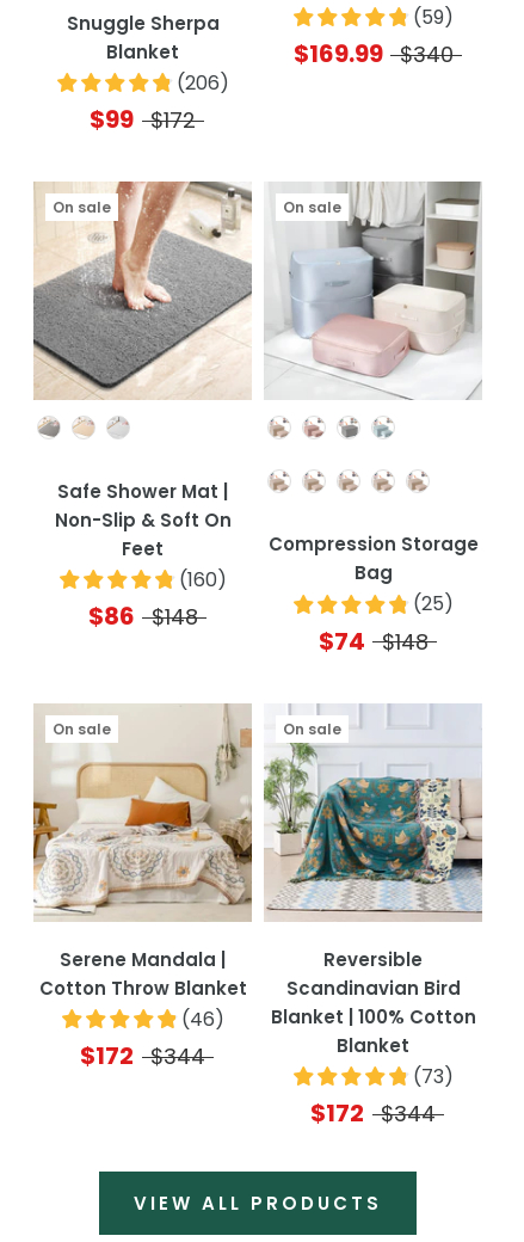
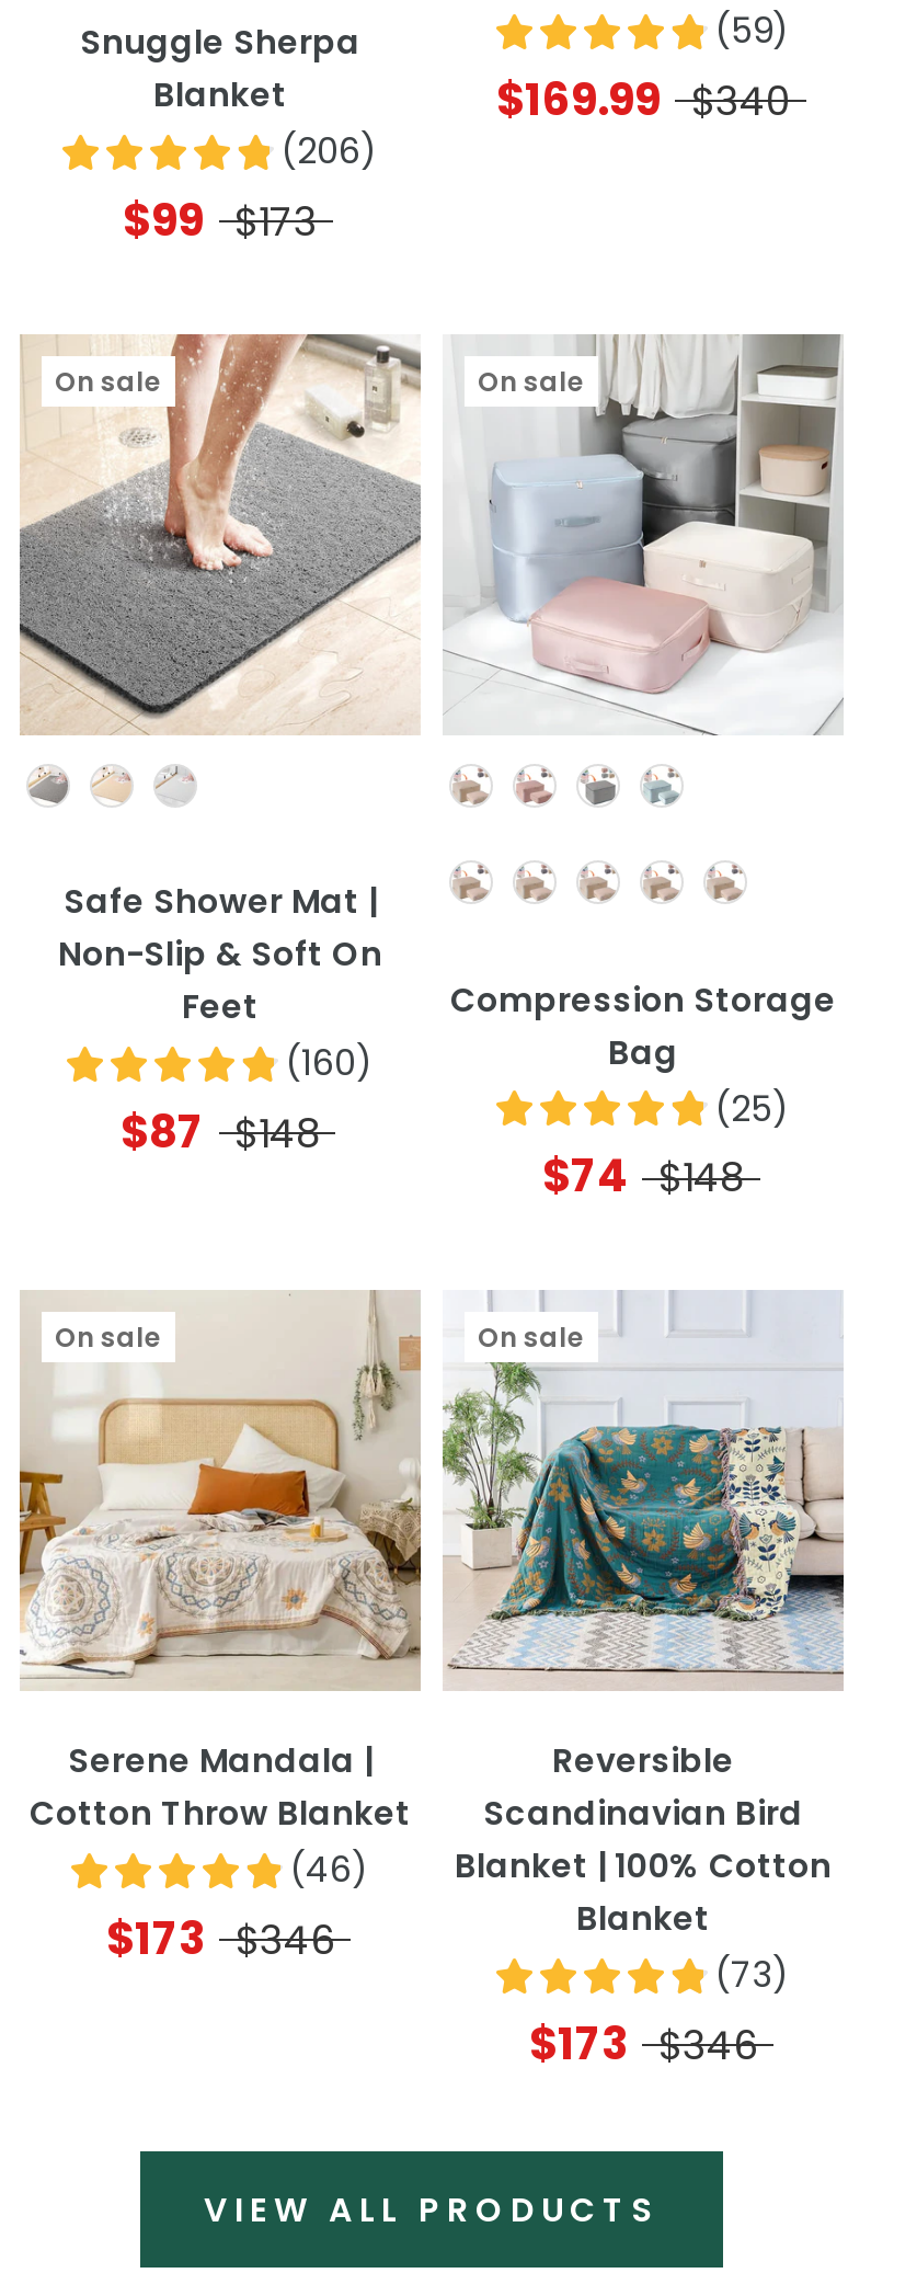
- $99 $172
+ $99 $173

- $86 $148
+ $87 $148

- $172 $344
+ $173 $346

- $172 $344
+ $173 $346
